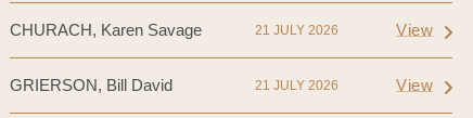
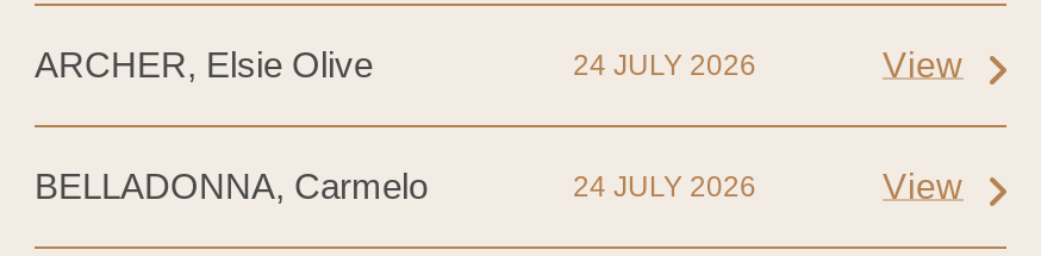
- CHURACH, Karen Savage
- 21 JULY 2026
+ ARCHER, Elsie Olive
+ 24 JULY 2026

- GRIERSON, Bill David
- 21 JULY 2026
+ BELLADONNA, Carmelo
+ 24 JULY 2026
